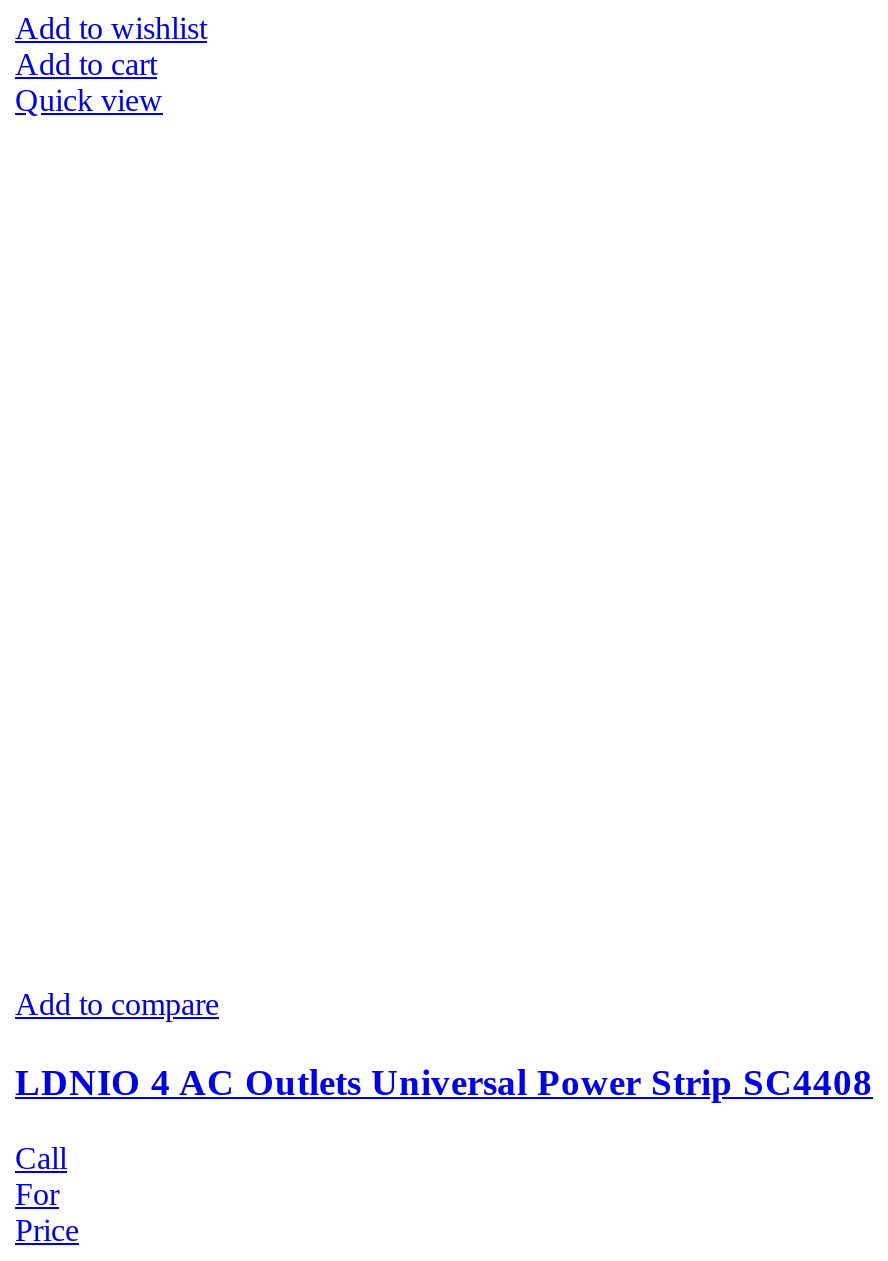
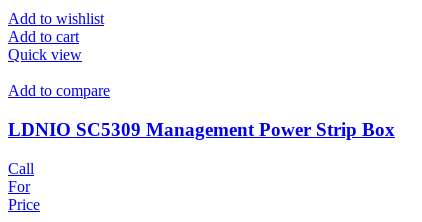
- LDNIO 4 AC Outlets Universal Power Strip SC4408
+ LDNIO SC5309 Management Power Strip Box
